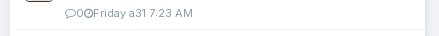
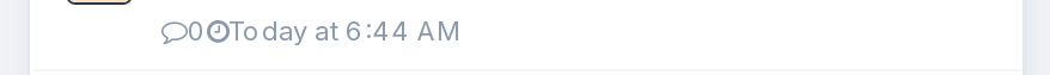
- 0 Friday a31 7:23 AM
+ 0 Today at 6:44 AM
